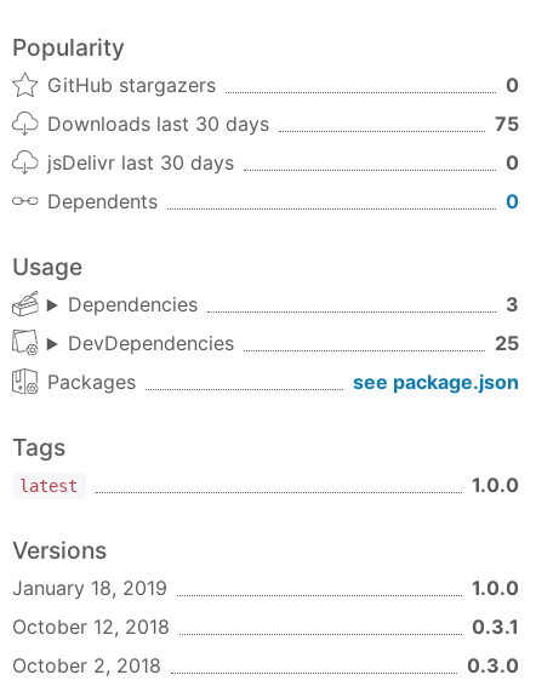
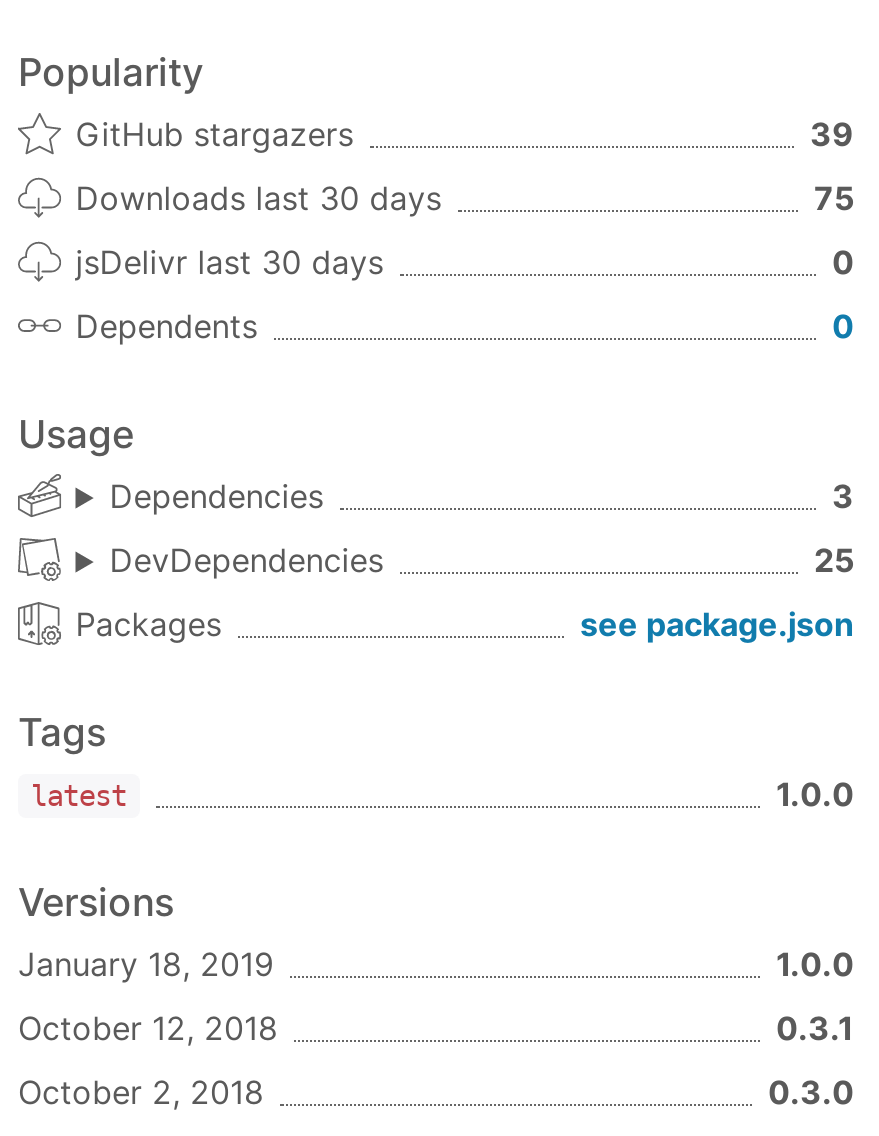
- 0
+ 39
